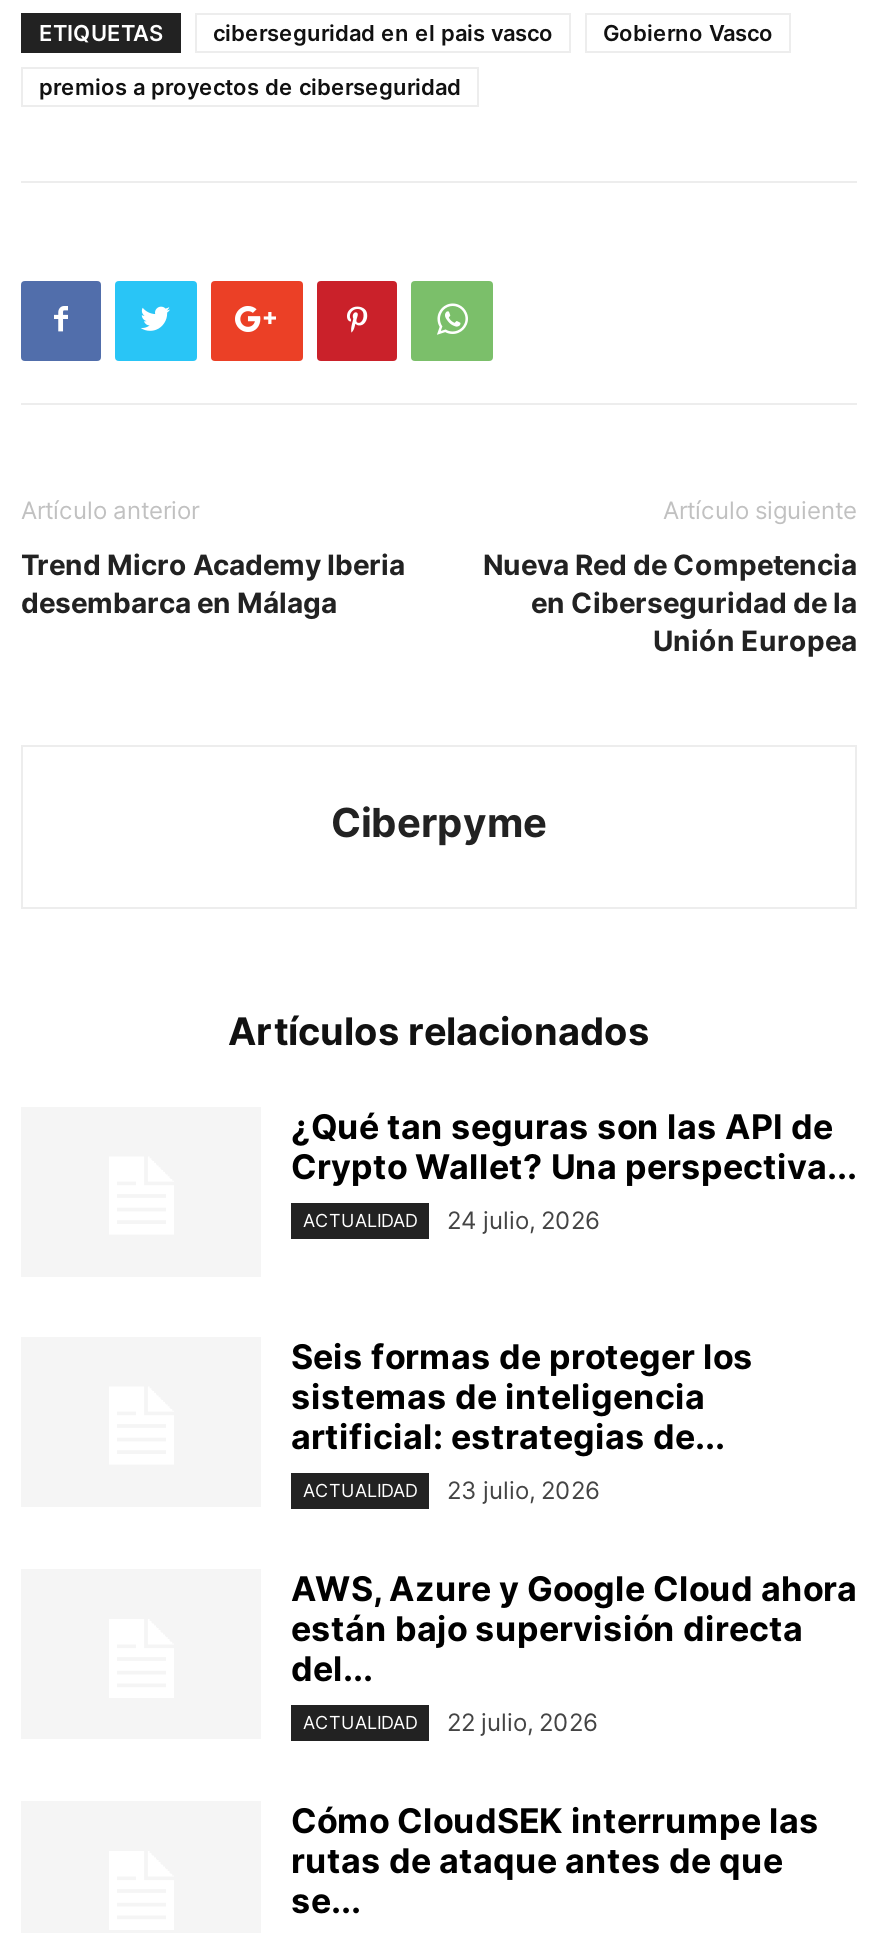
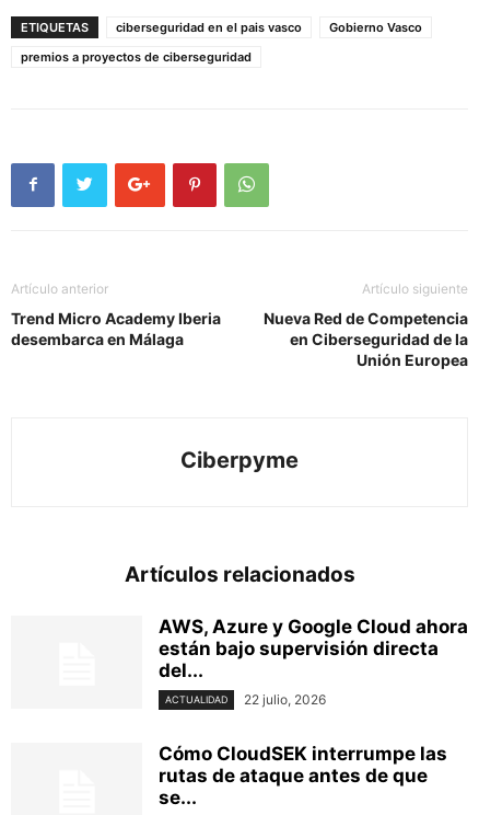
- ¿Qué tan seguras son las API de
- Crypto Wallet? Una perspectiva...
- ACTUALIDAD
- 24 julio, 2026

- Seis formas de proteger los
- sistemas de inteligencia
- artificial: estrategias de...
- ACTUALIDAD
- 23 julio, 2026
